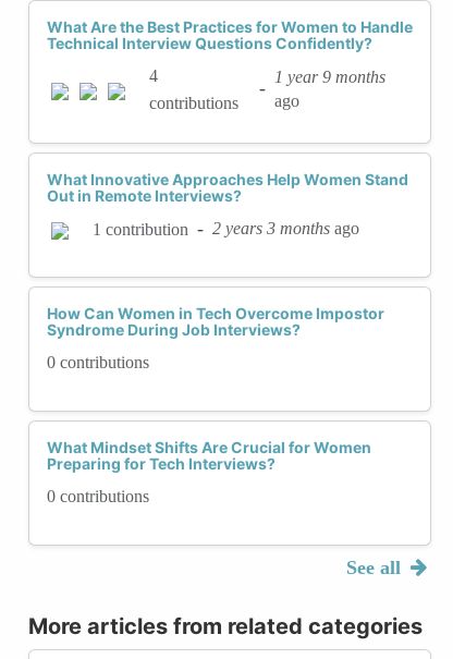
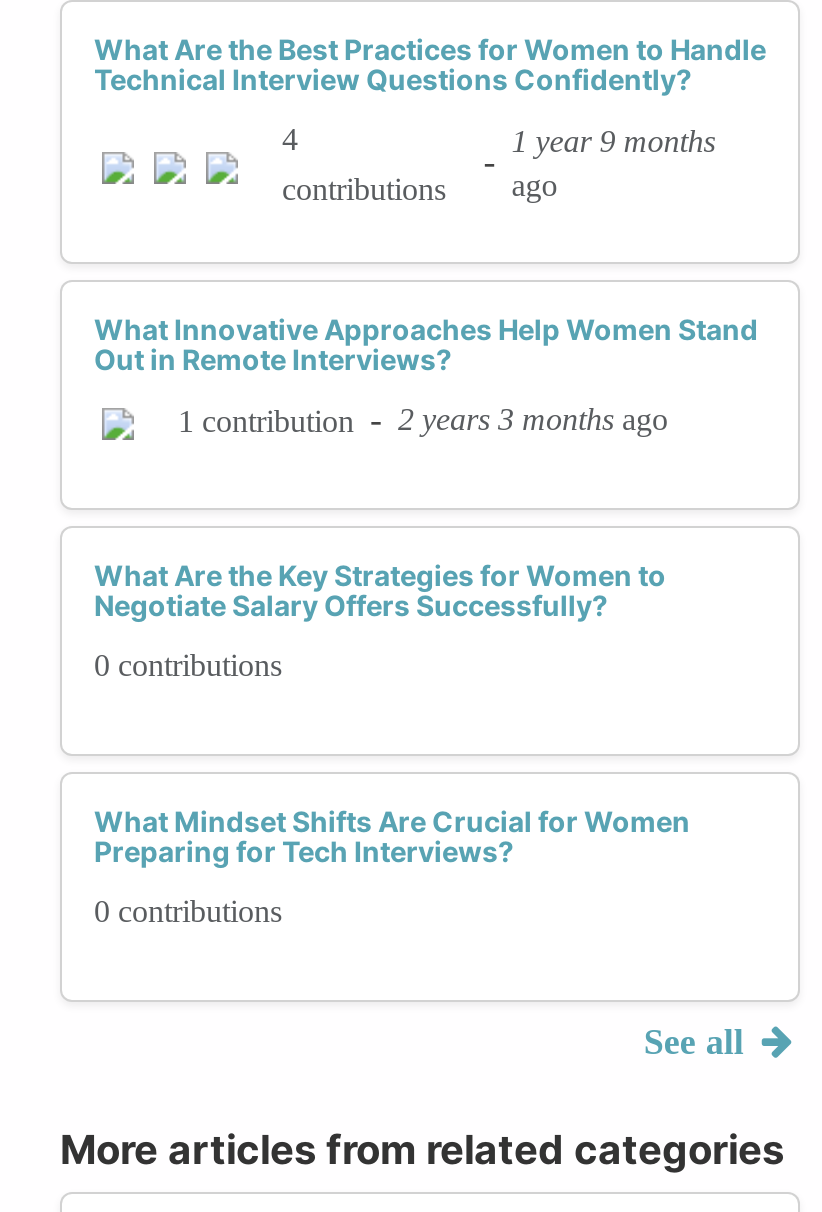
- How Can Women in Tech Overcome Impostor
- Syndrome During Job Interviews?
+ What Are the Key Strategies for Women to
+ Negotiate Salary Offers Successfully?
